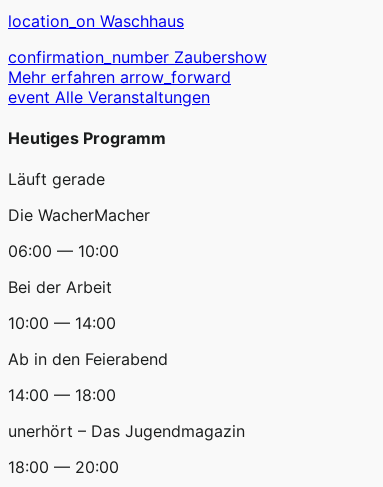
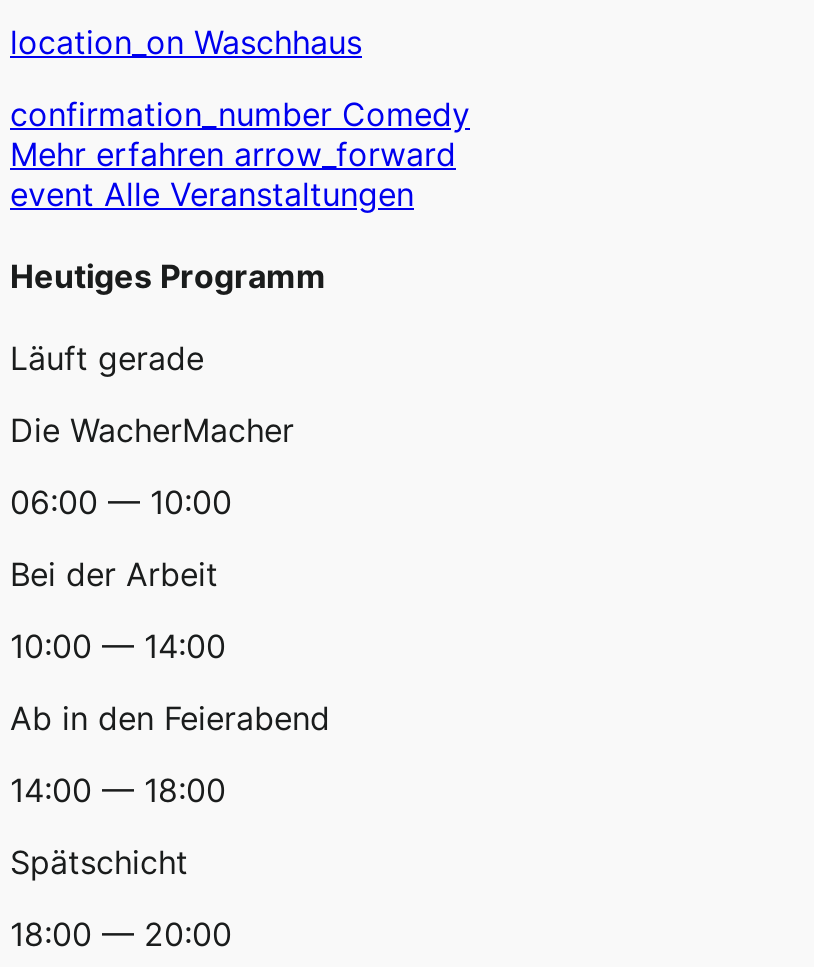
- confirmation_number Zaubershow
+ confirmation_number Comedy

- unerhört – Das Jugendmagazin
+ Spätschicht
